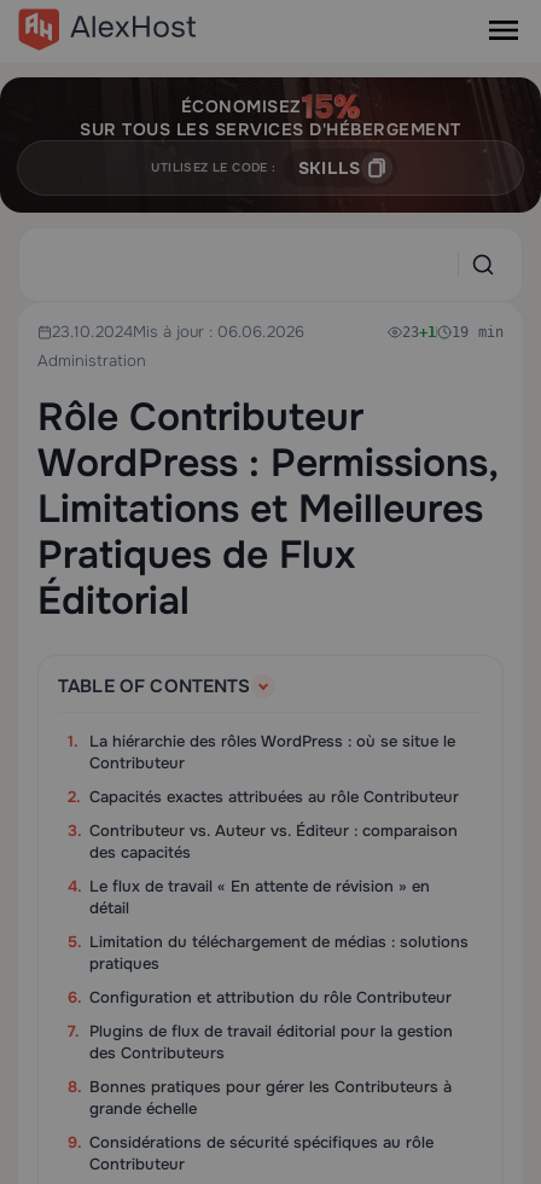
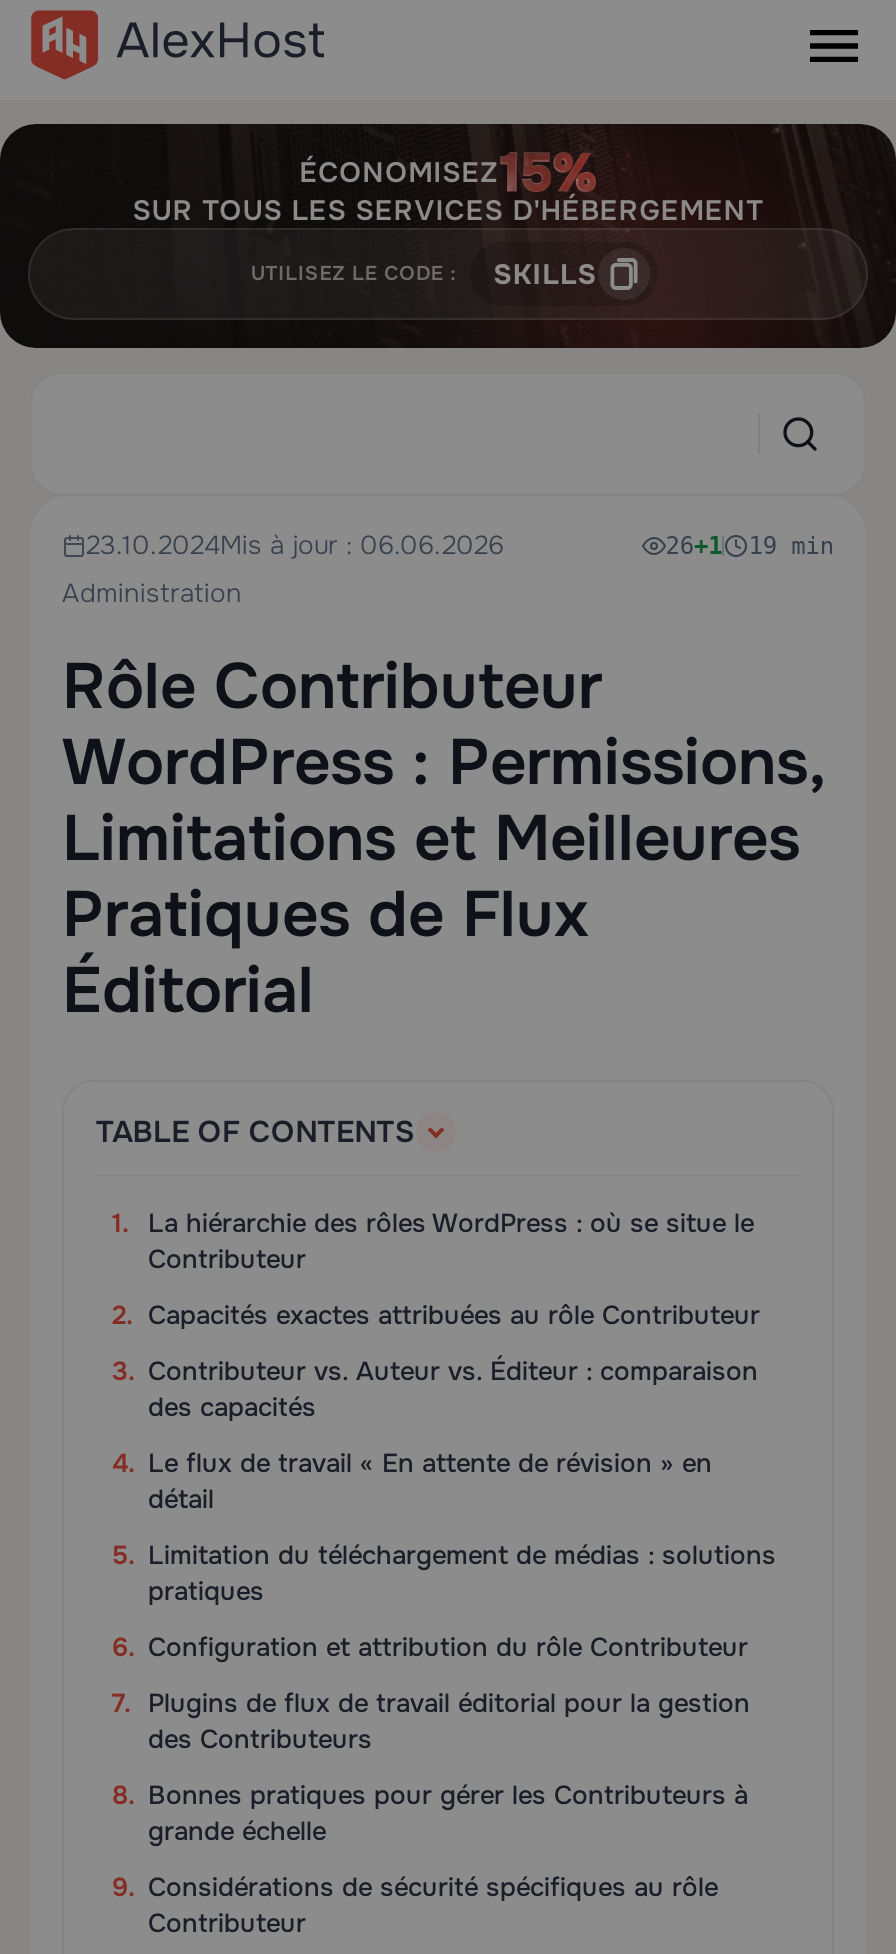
- 23+1 19 min
+ 26+1 19 min
